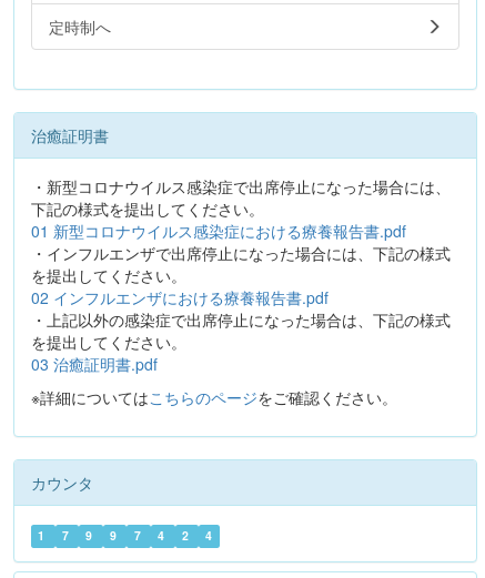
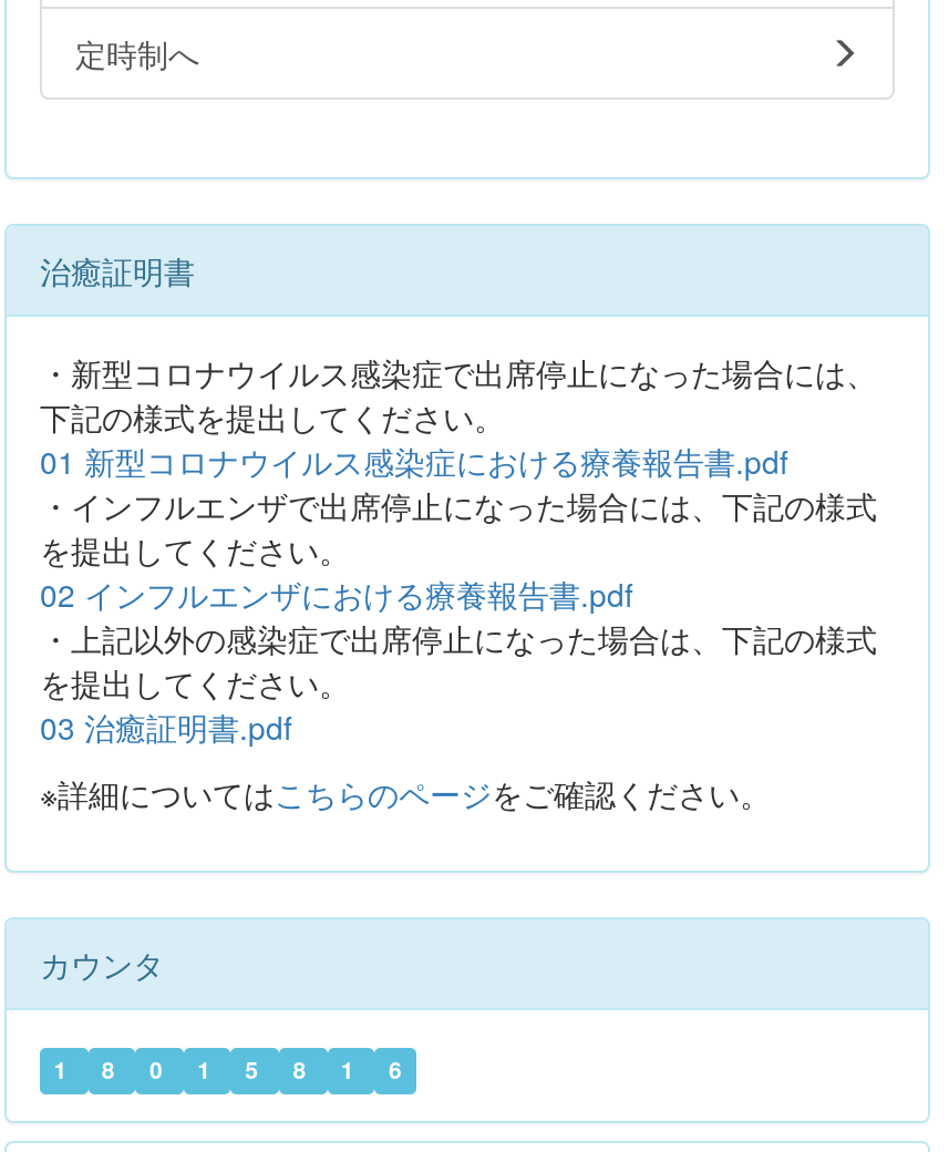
- 7
+ 8

- 9
+ 0

- 9
+ 1

- 7
+ 5

- 4
+ 8

- 2
+ 1

- 4
+ 6
